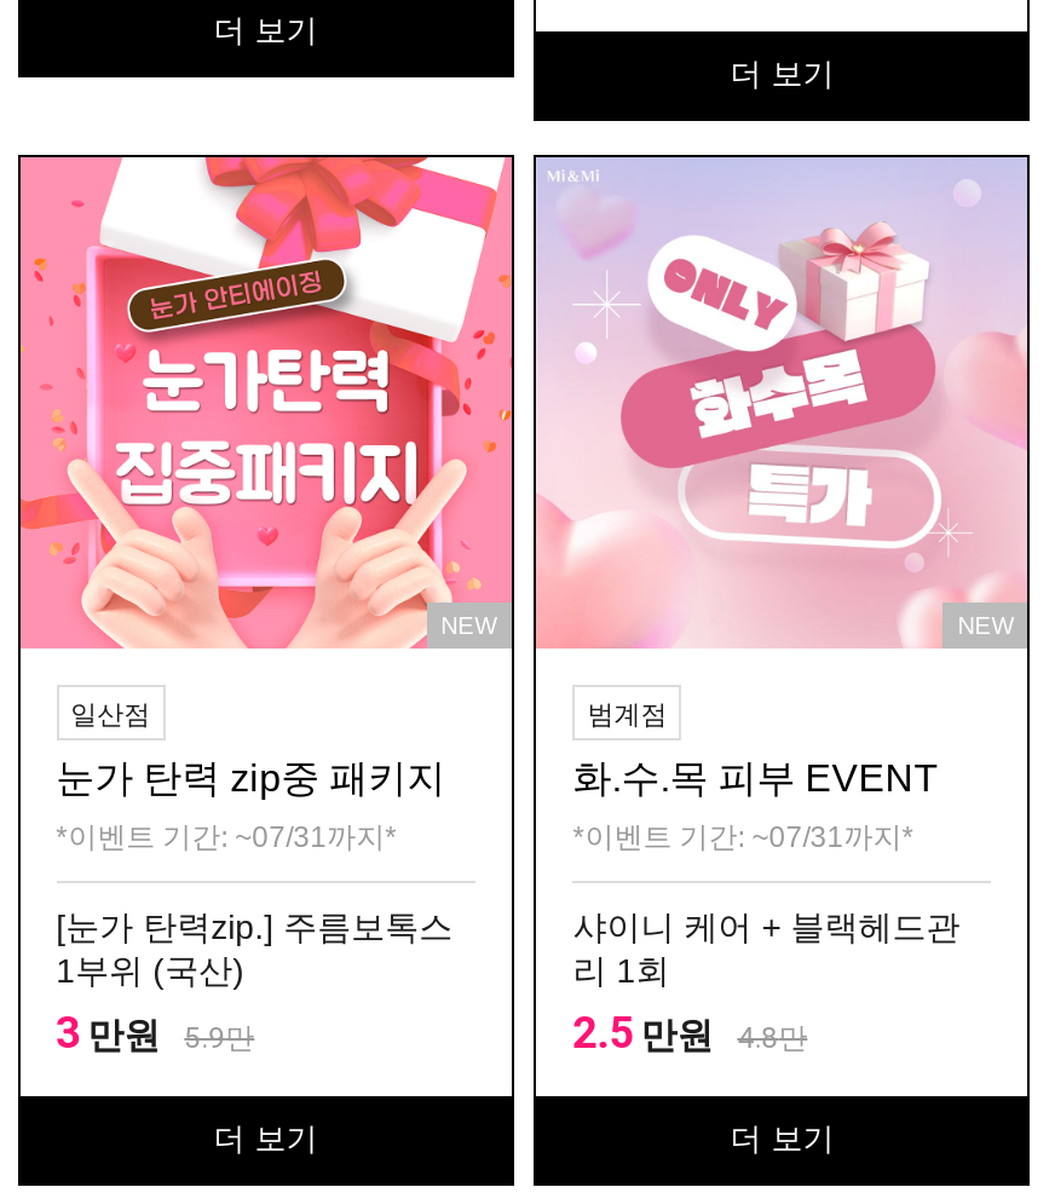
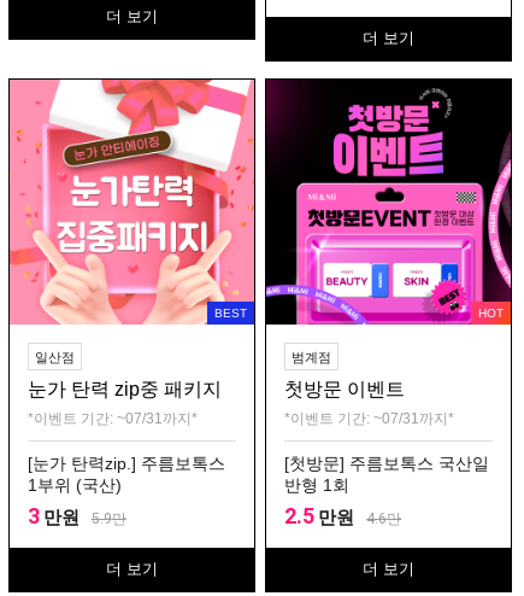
- [image]
- NEW
+ [image]
+ HOT

- NEW
+ BEST

- 화.수.목 피부 EVENT
+ 첫방문 이벤트

- 샤이니 케어 + 블랙헤드관
- 리 1회
+ [첫방문] 주름보톡스 국산일
+ 반형 1회

- 2.5 만원 4.8만
+ 2.5 만원 4.6만
